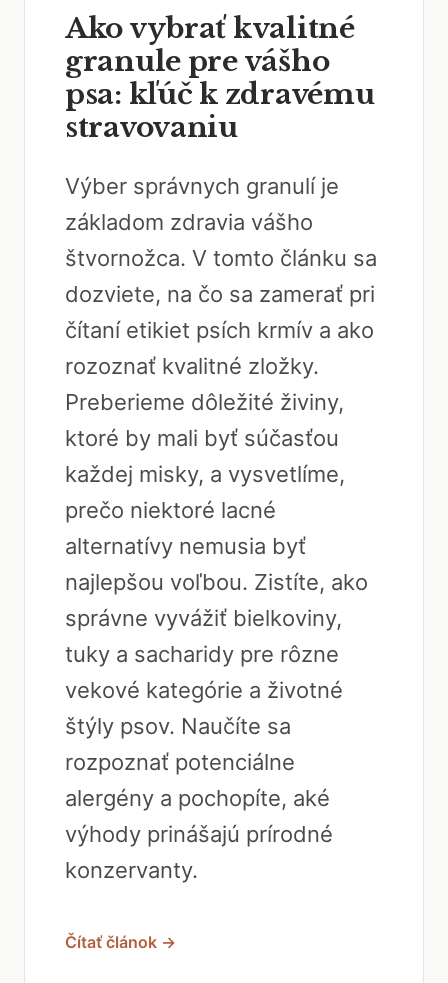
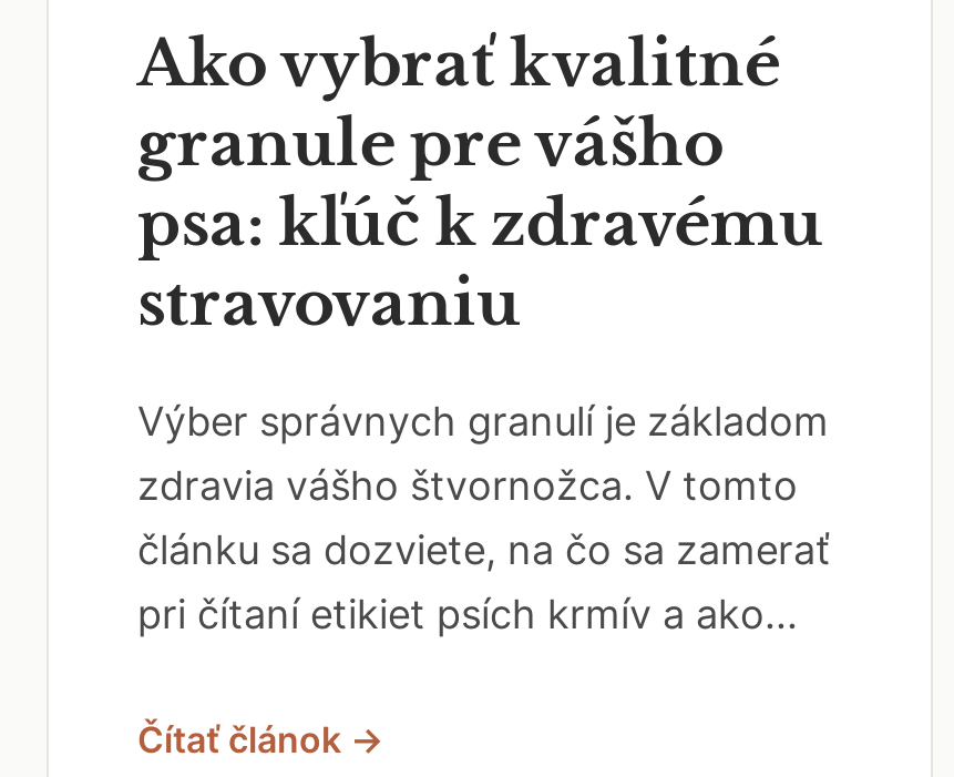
- Výber správnych granulí je
- základom zdravia vášho
- štvornožca. V tomto článku sa
- dozviete, na čo sa zamerať pri
- čítaní etikiet psích krmív a ako
- rozoznať kvalitné zložky.
- Preberieme dôležité živiny,
- ktoré by mali byť súčasťou
- každej misky, a vysvetlíme,
- prečo niektoré lacné
- alternatívy nemusia byť
- najlepšou voľbou. Zistíte, ako
- správne vyvážiť bielkoviny,
- tuky a sacharidy pre rôzne
- vekové kategórie a životné
- štýly psov. Naučíte sa
- rozpoznať potenciálne
- alergény a pochopíte, aké
- výhody prinášajú prírodné
- konzervanty.
+ Výber správnych granulí je základom
+ zdravia vášho štvornožca. V tomto
+ článku sa dozviete, na čo sa zamerať
+ pri čítaní etikiet psích krmív a ako...
